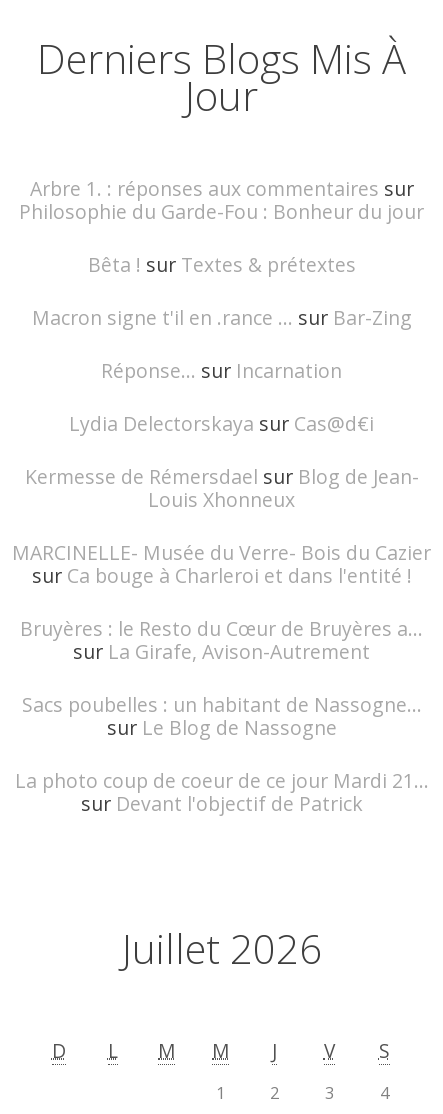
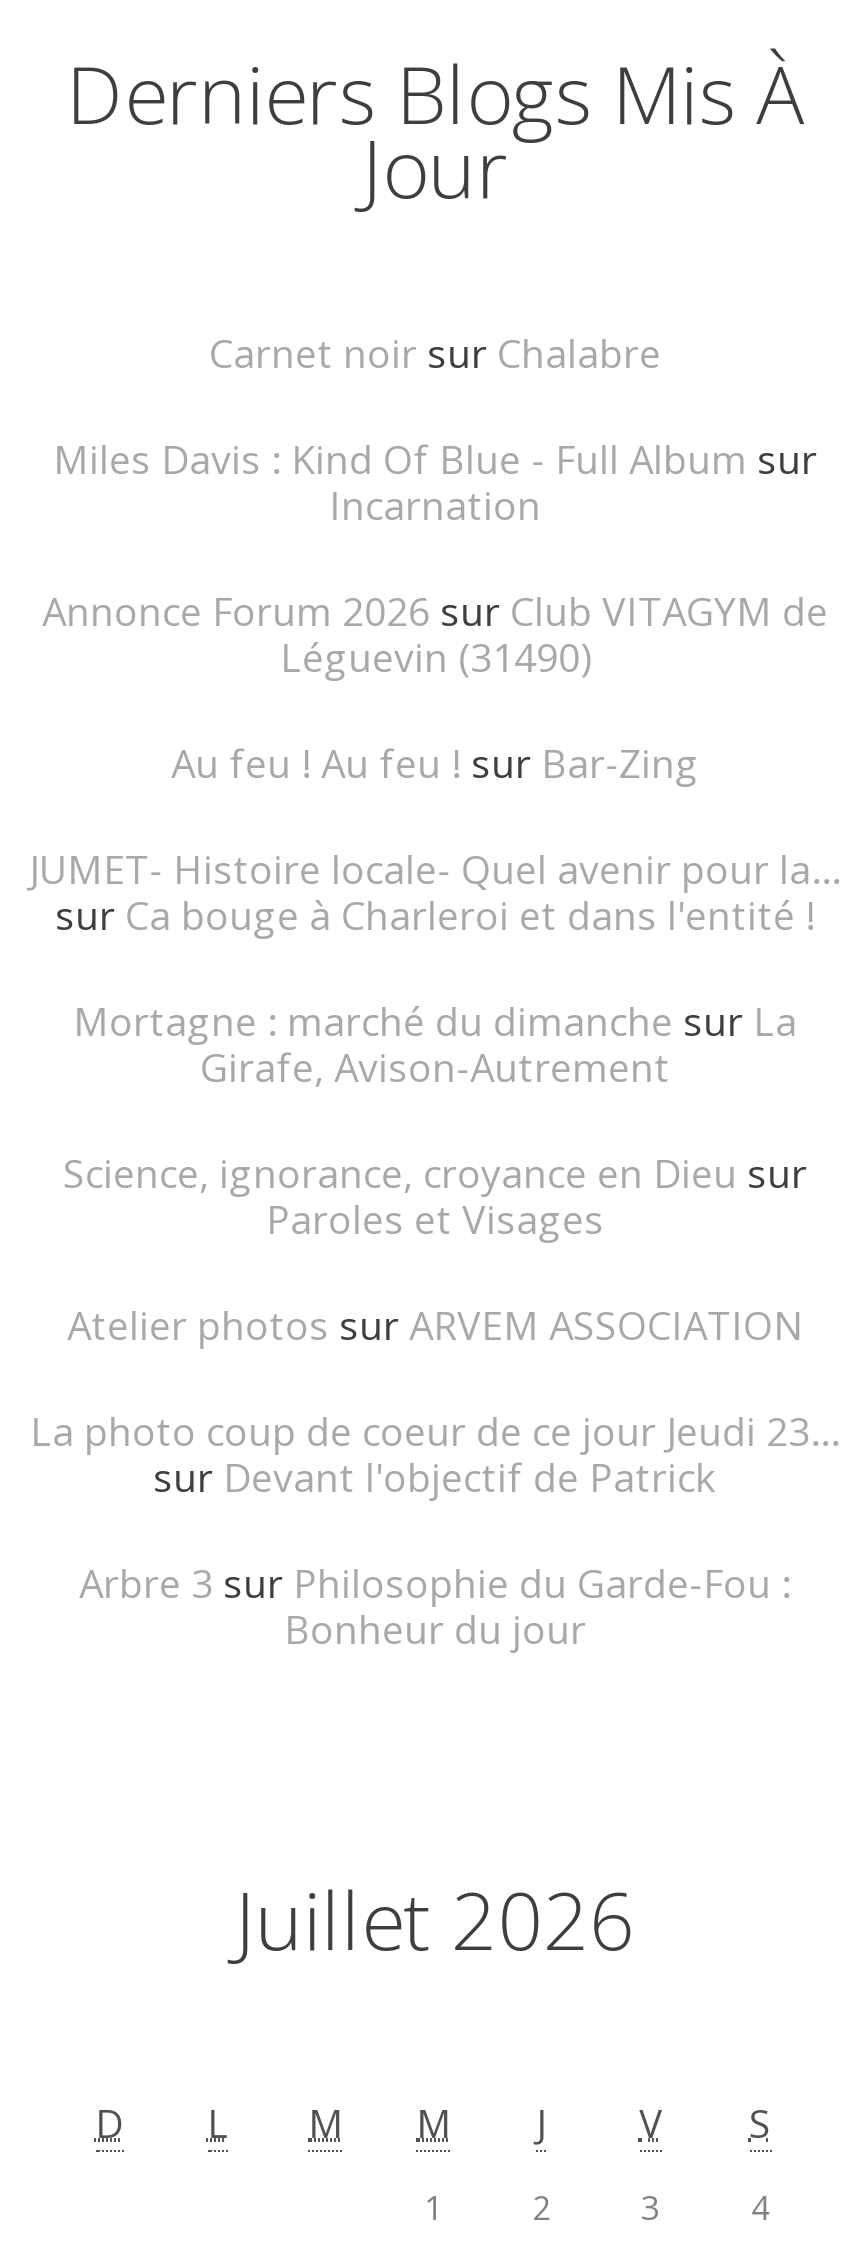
- Arbre 1. : réponses aux commentaires sur
- Philosophie du Garde-Fou : Bonheur du jour
- Bêta ! sur Textes & prétextes
- Macron signe t'il en .rance ... sur Bar-Zing
- Réponse... sur Incarnation
- Lydia Delectorskaya sur Cas@d€i
- Kermesse de Rémersdael sur Blog de Jean-
- Louis Xhonneux
- MARCINELLE- Musée du Verre- Bois du Cazier
+ Carnet noir sur Chalabre
+ Miles Davis : Kind Of Blue - Full Album sur
+ Incarnation
+ Annonce Forum 2026 sur Club VITAGYM de
+ Léguevin (31490)
+ Au feu ! Au feu ! sur Bar-Zing
+ JUMET- Histoire locale- Quel avenir pour la...

moved up: sur Ca bouge à Charleroi et dans l'entité !

- Bruyères : le Resto du Cœur de Bruyères a...
- sur La Girafe, Avison-Autrement
- Sacs poubelles : un habitant de Nassogne...
- sur Le Blog de Nassogne
- La photo coup de coeur de ce jour Mardi 21...
+ Mortagne : marché du dimanche sur La
+ Girafe, Avison-Autrement
+ Science, ignorance, croyance en Dieu sur
+ Paroles et Visages
+ Atelier photos sur ARVEM ASSOCIATION
+ La photo coup de coeur de ce jour Jeudi 23...

moved up: sur Devant l'objectif de Patrick

+ Arbre 3 sur Philosophie du Garde-Fou :
+ Bonheur du jour
